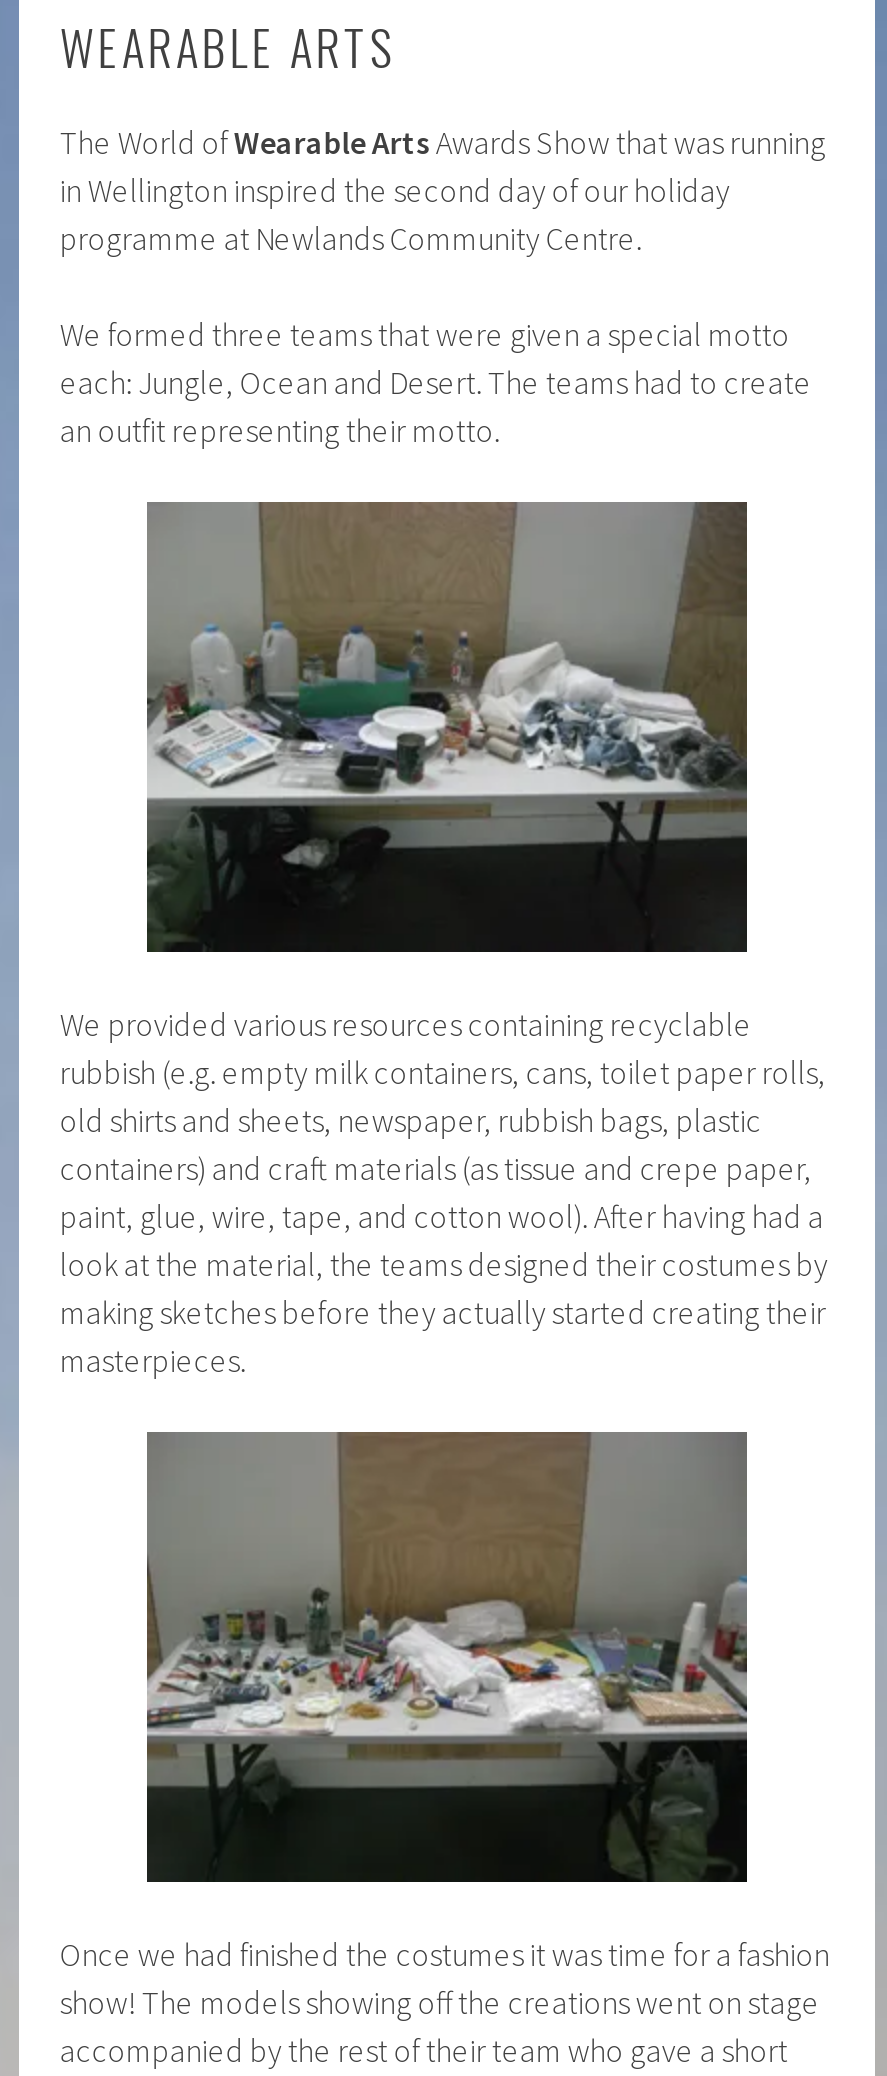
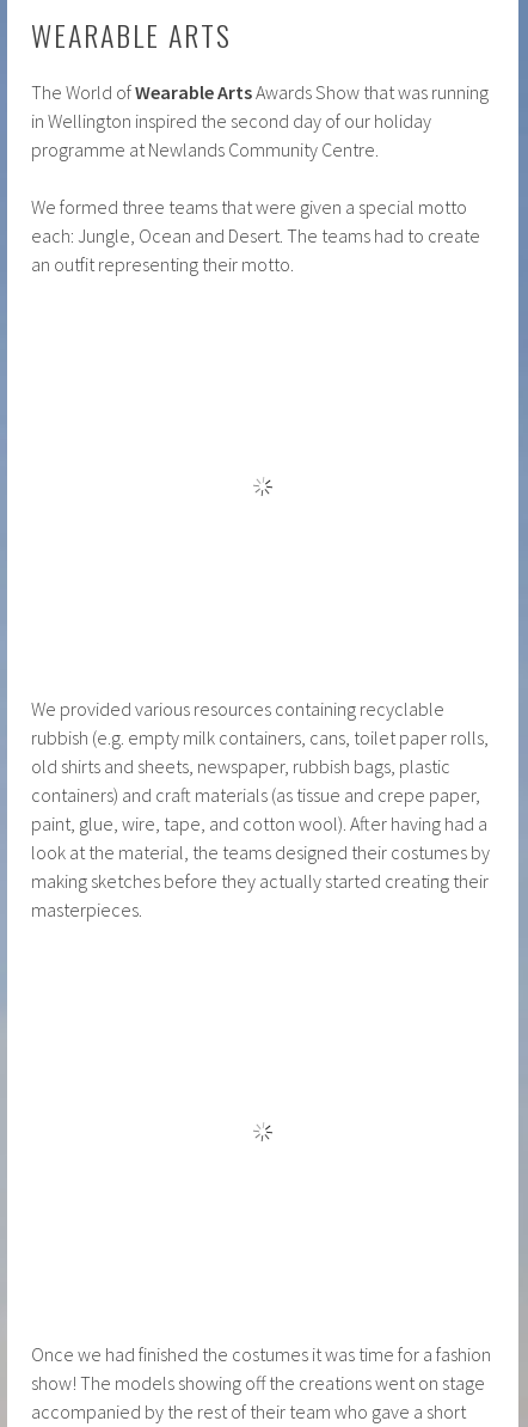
- [image]

- [image]
